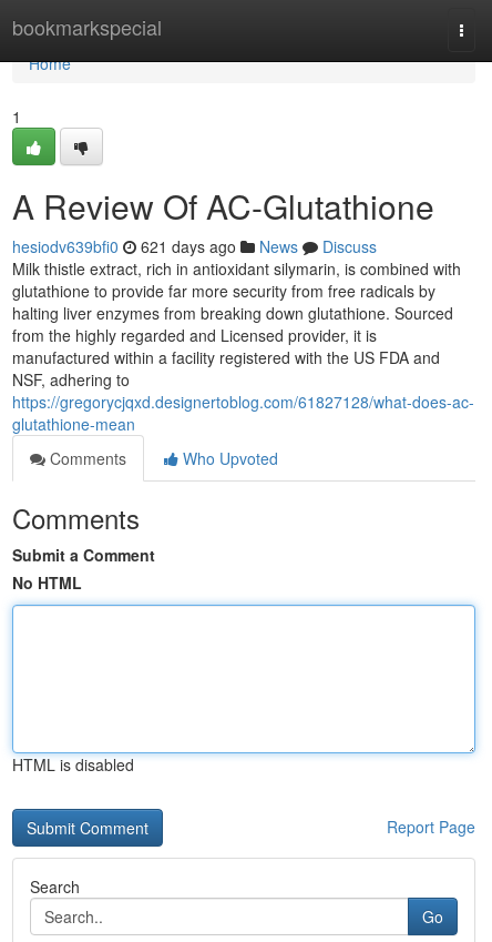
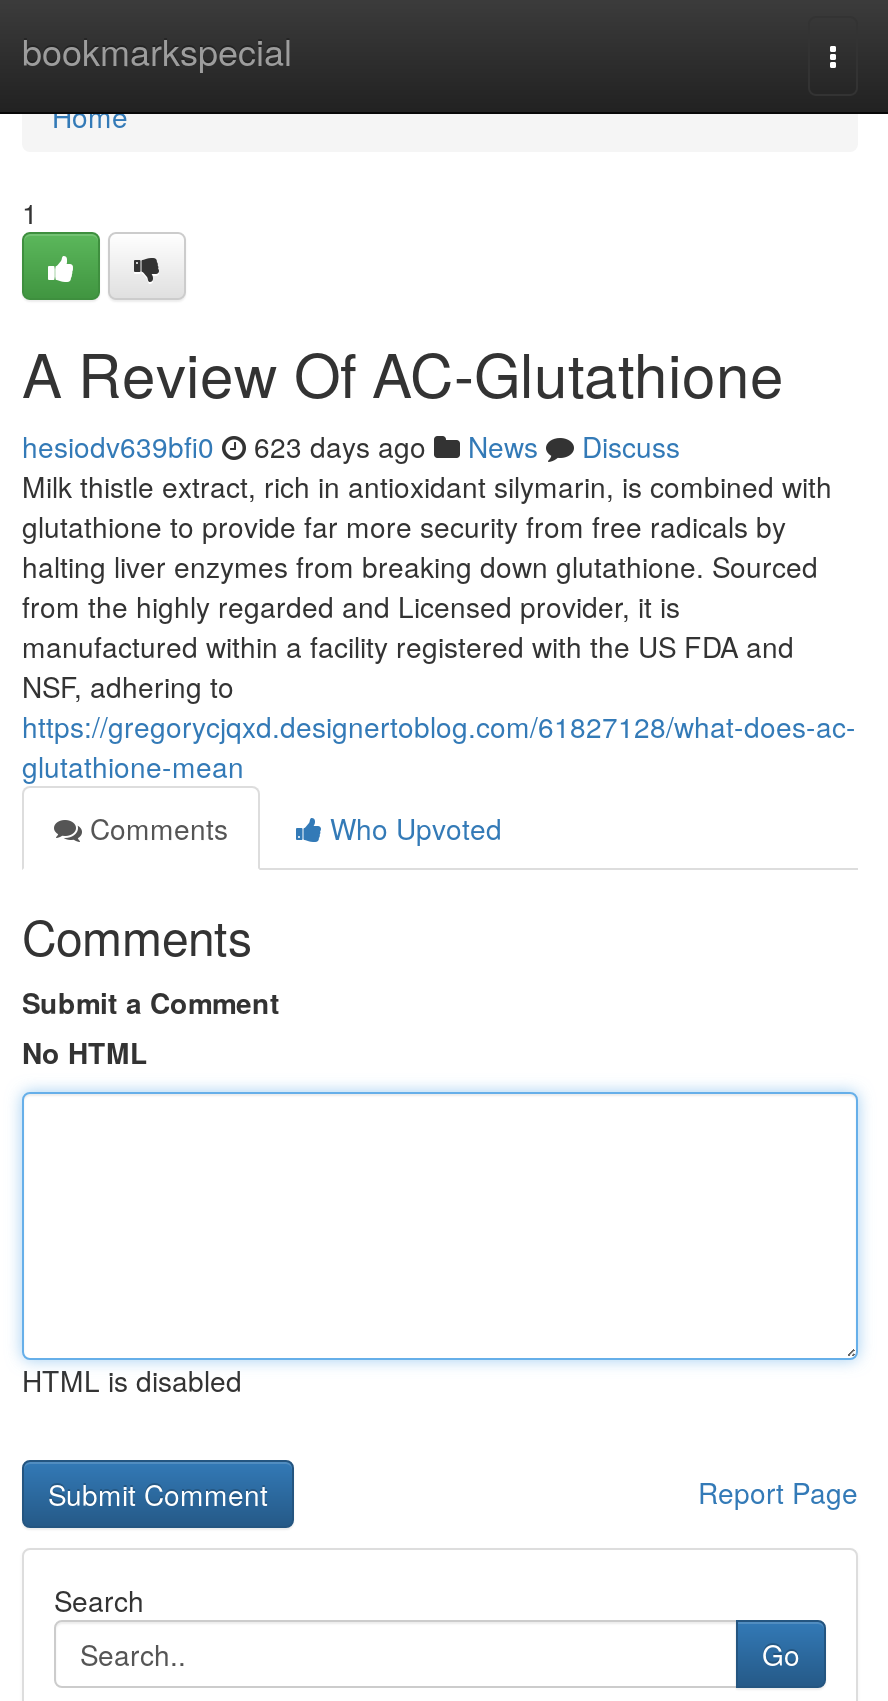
- hesiodv639bfi0 621 days ago News Discuss
+ hesiodv639bfi0 623 days ago News Discuss
